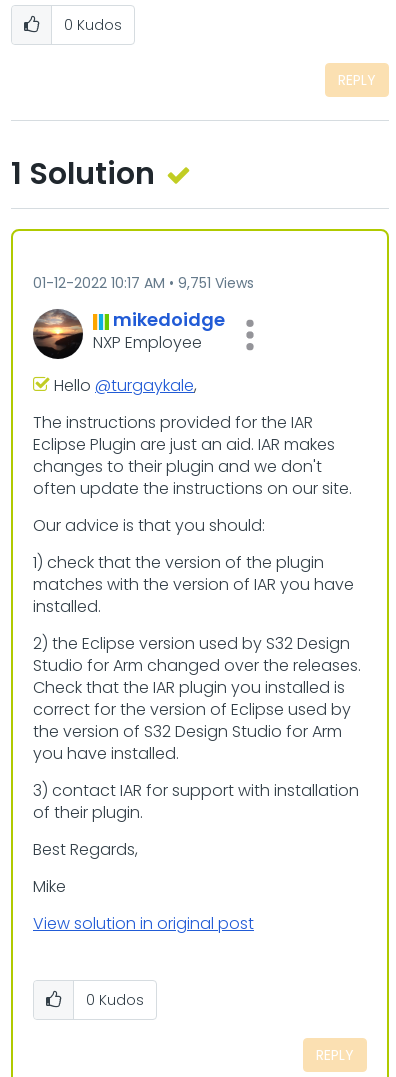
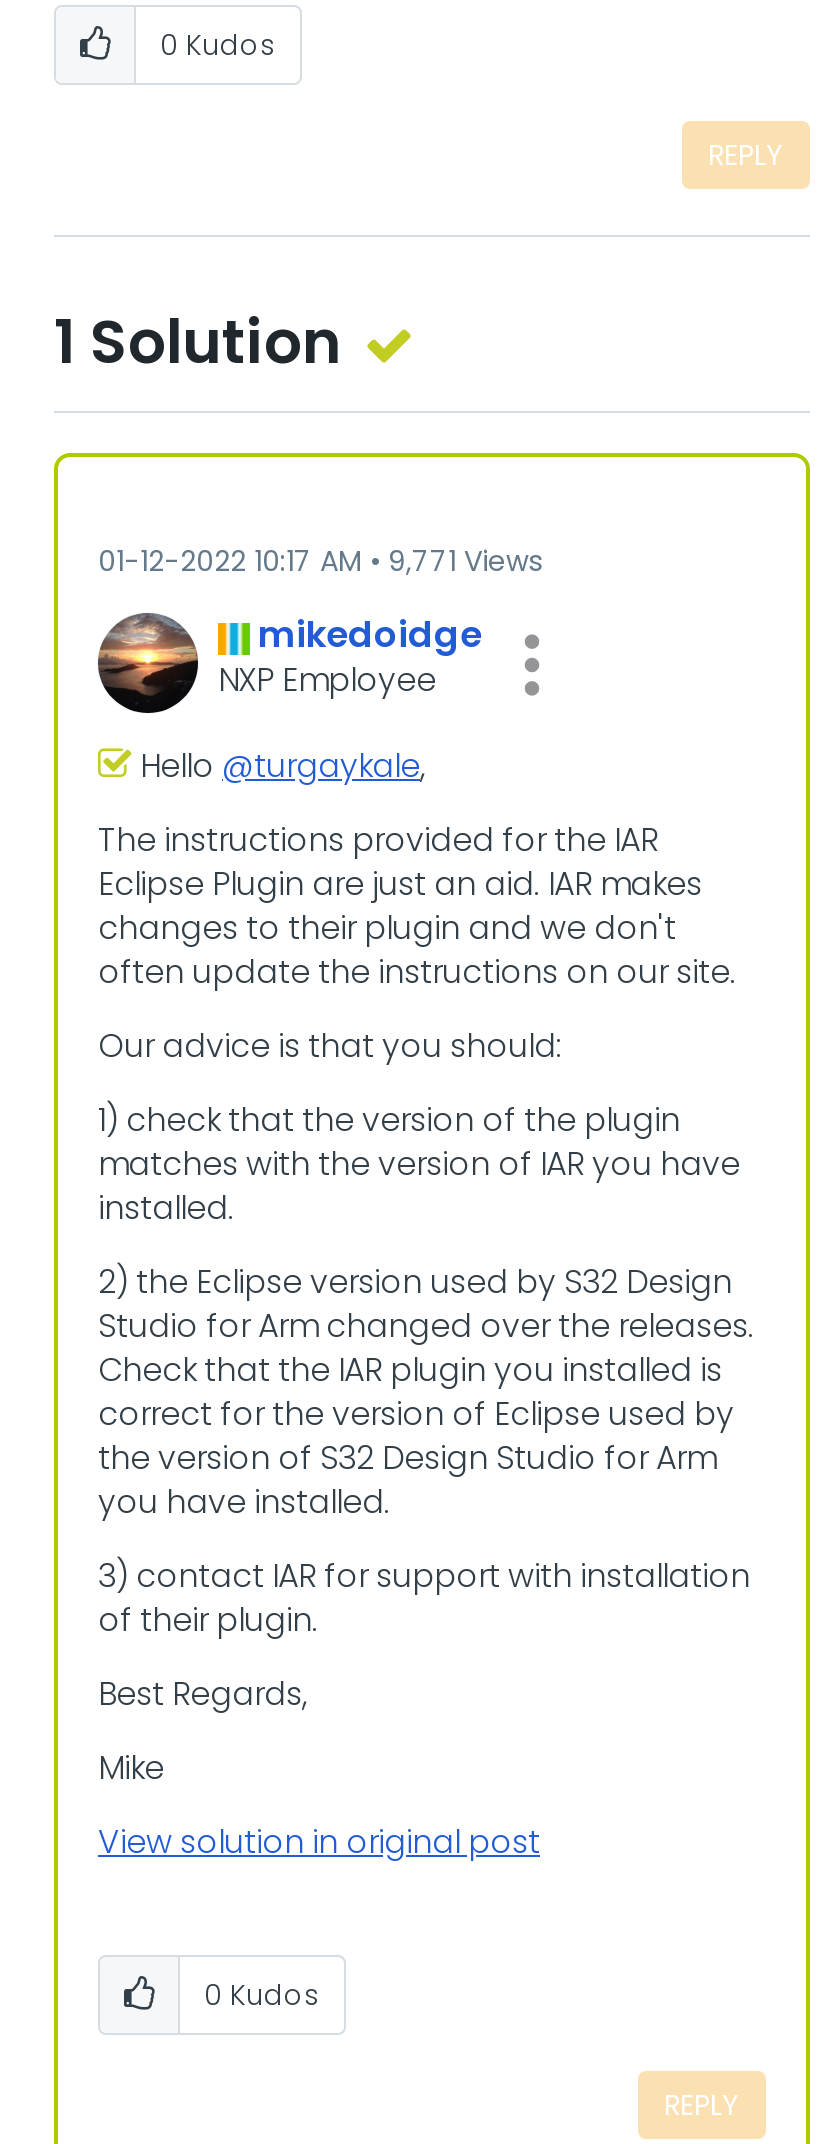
- 01-12-2022 10:17 AM 9,751 Views
+ 01-12-2022 10:17 AM 9,771 Views
